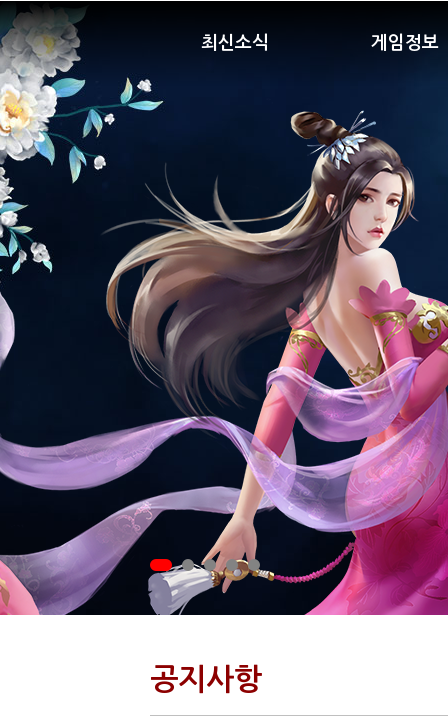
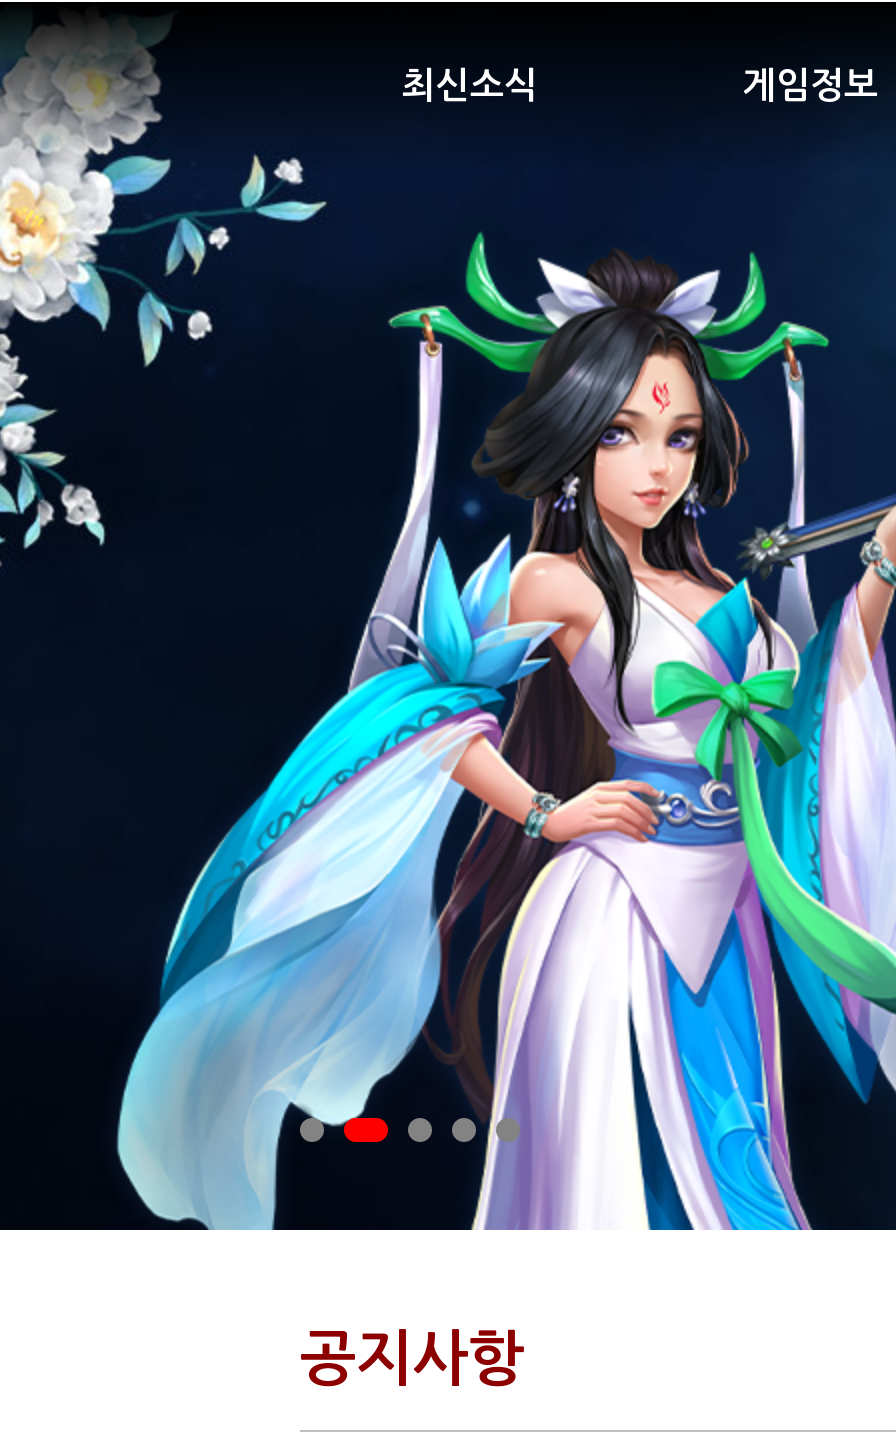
- [image]
+ [image]
